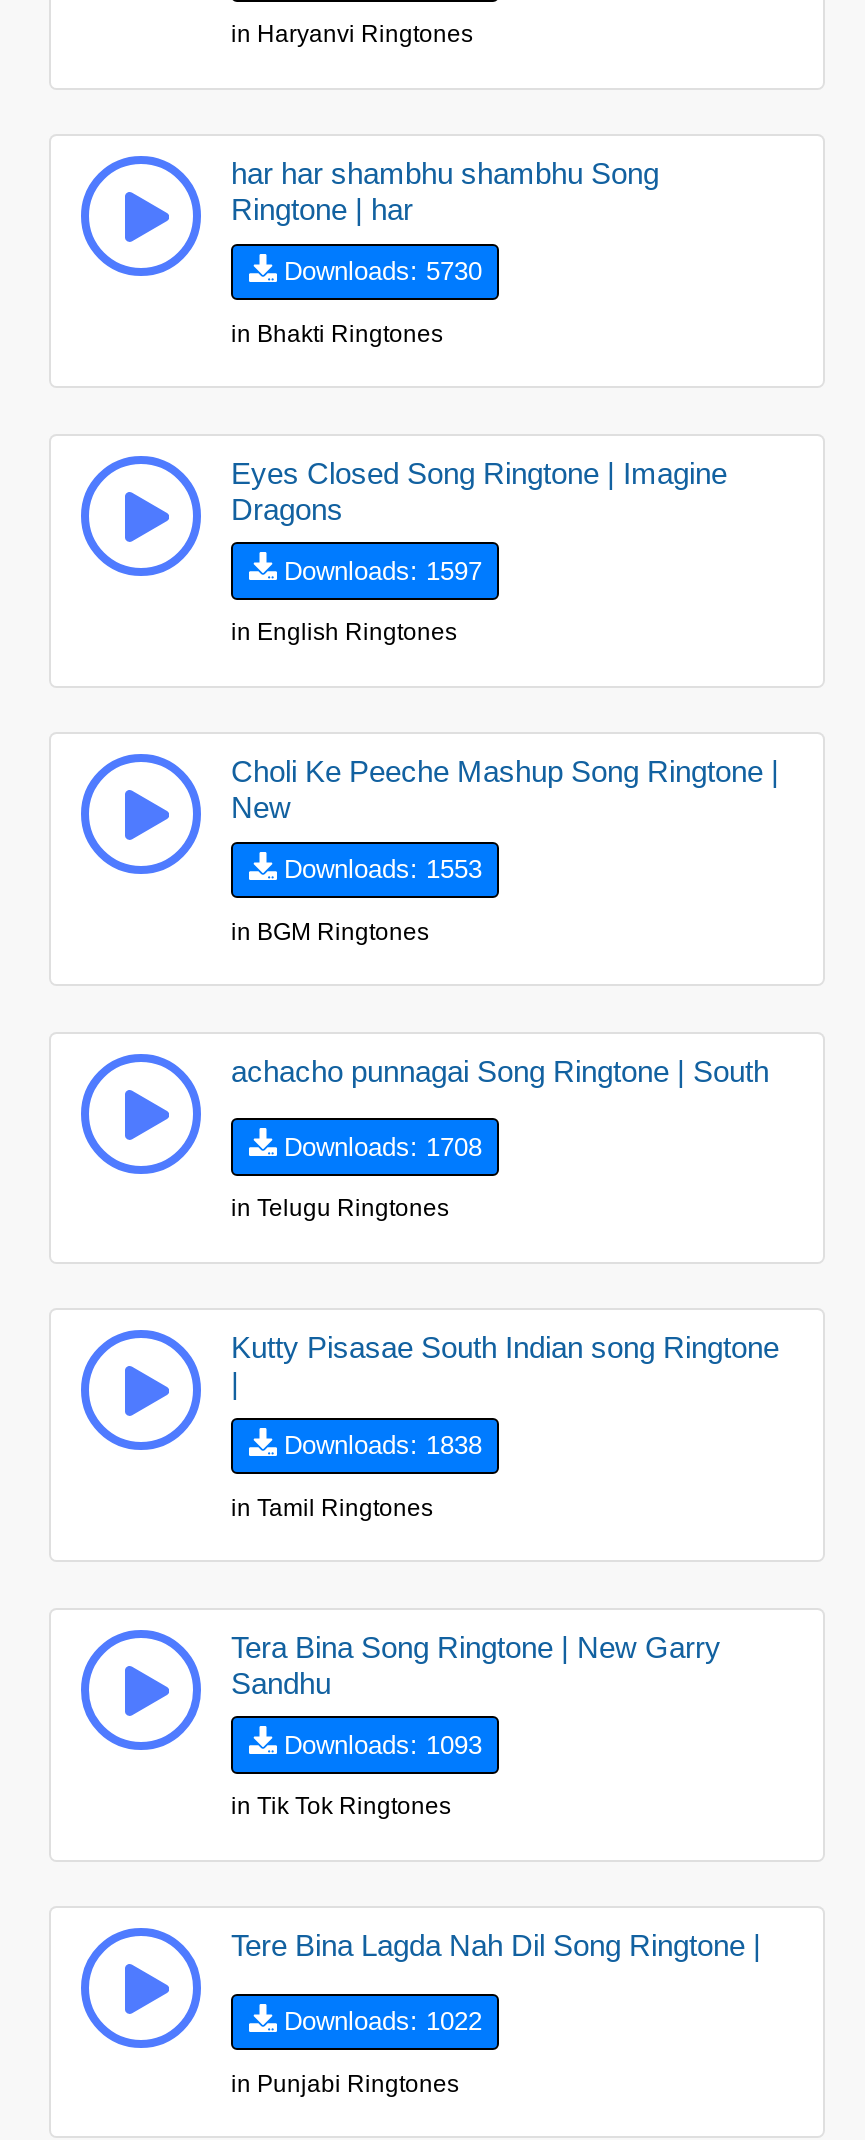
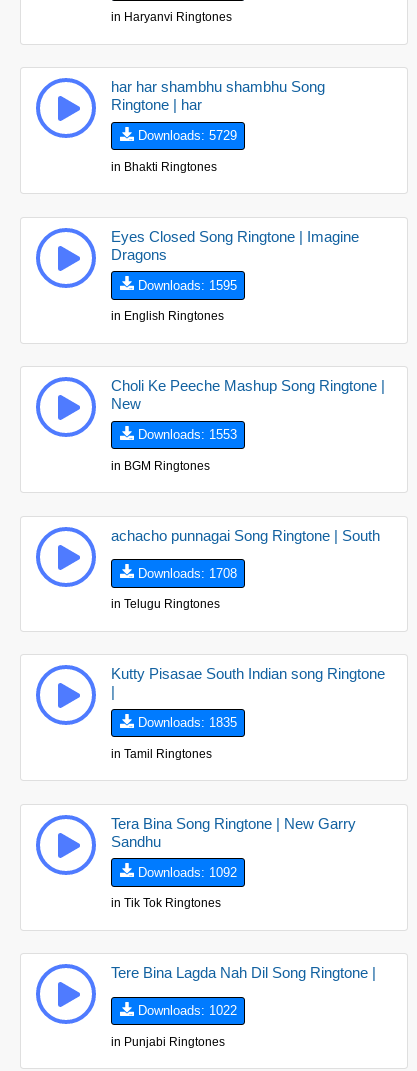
- Downloads: 5730
+ Downloads: 5729

- Downloads: 1597
+ Downloads: 1595

- Downloads: 1838
+ Downloads: 1835

- Downloads: 1093
+ Downloads: 1092
